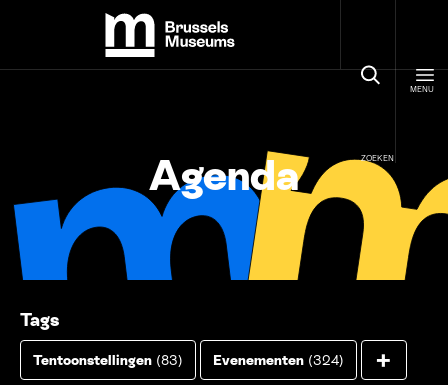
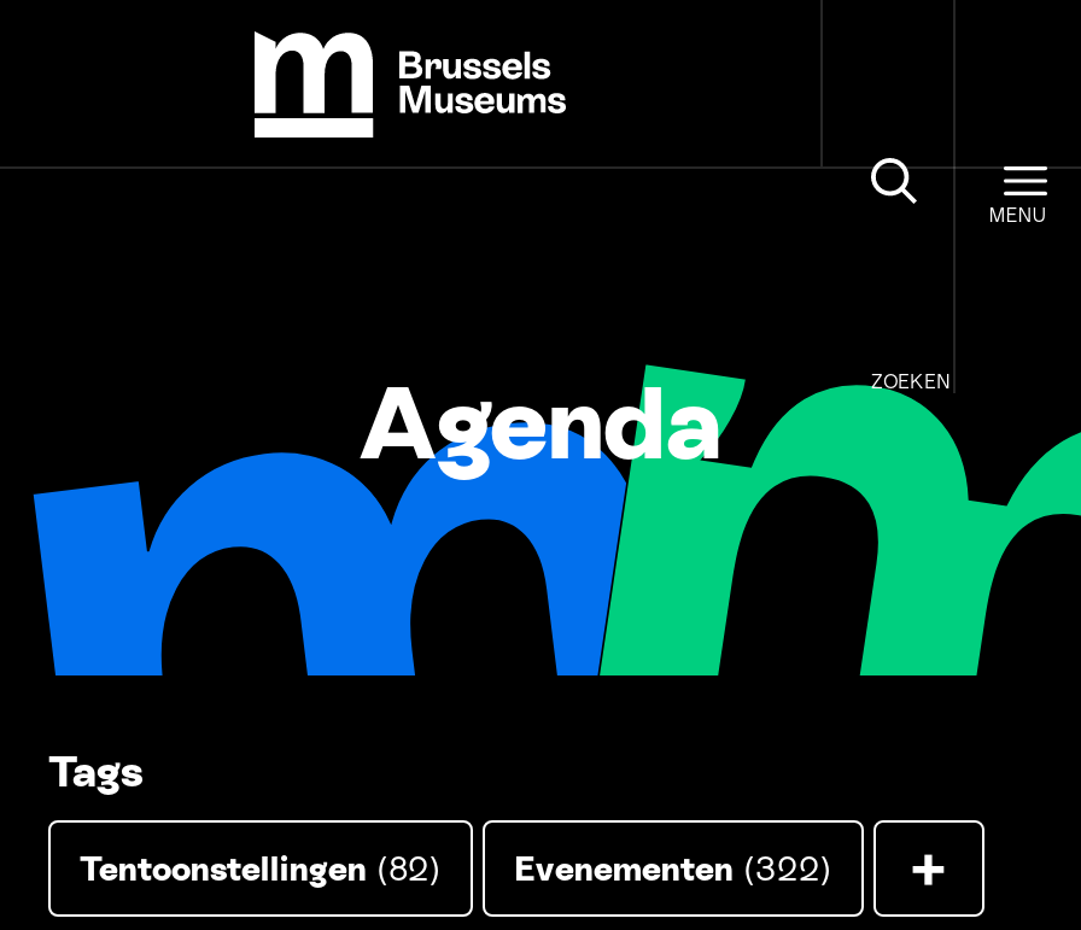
- [image]
+ [image]

- Tentoonstellingen (83)
+ Tentoonstellingen (82)

- Evenementen (324)
+ Evenementen (322)
